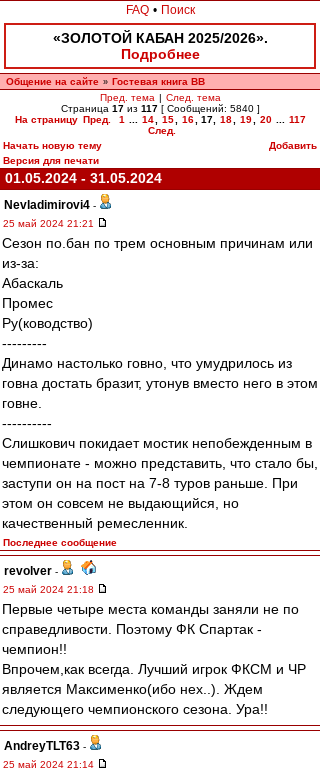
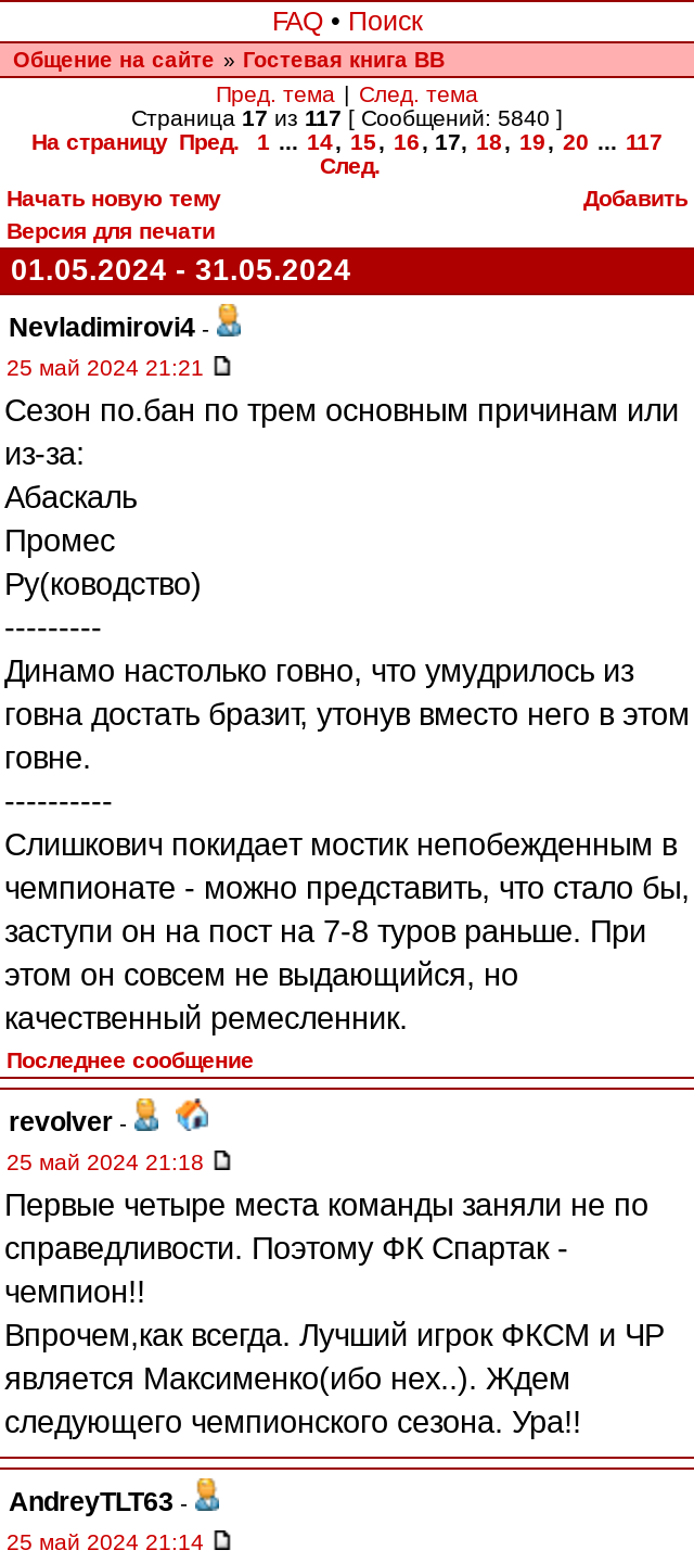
- «ЗОЛОТОЙ КАБАН 2025/2026».
- Подробнее
